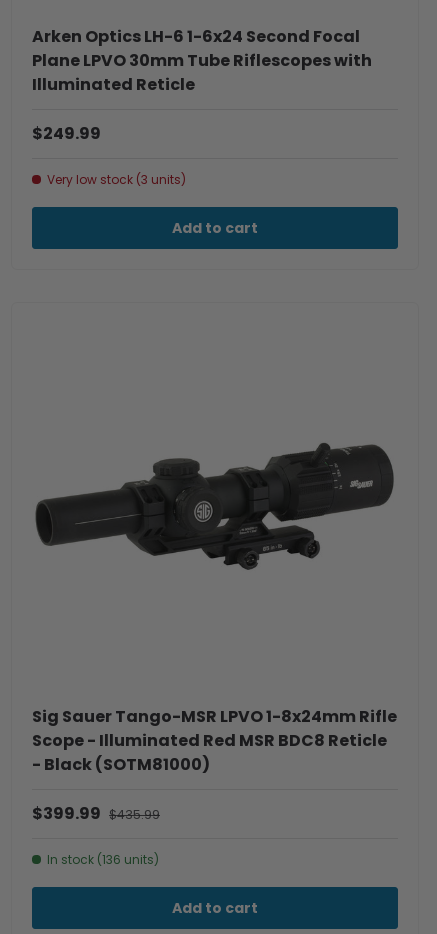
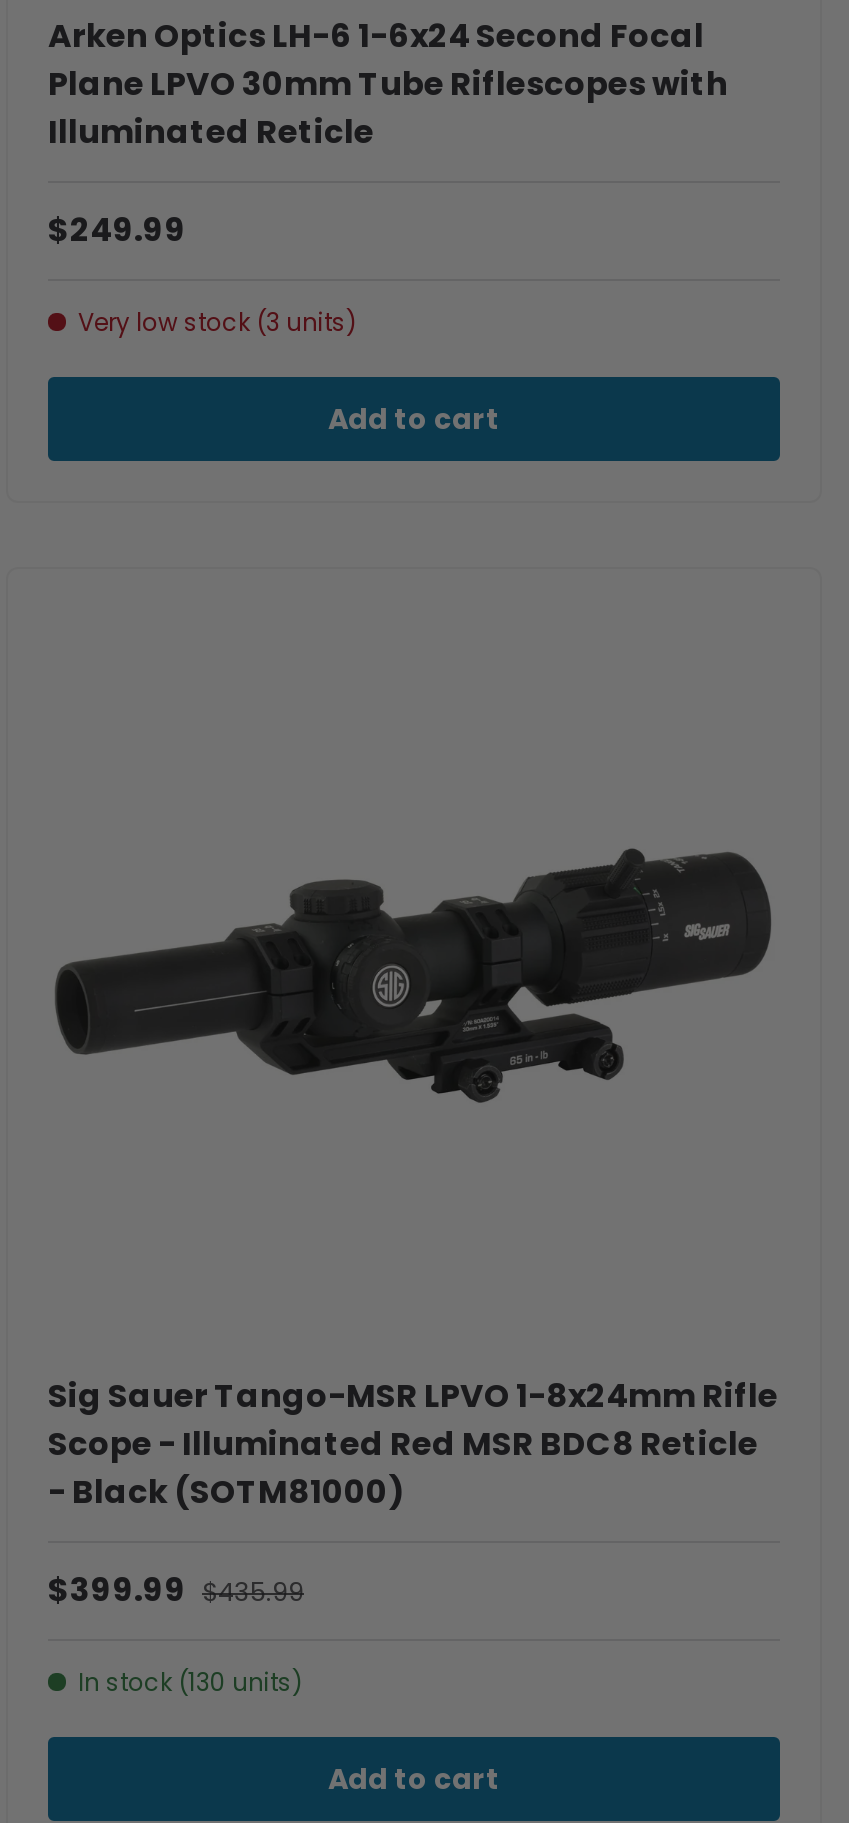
- In stock (136 units)
+ In stock (130 units)
